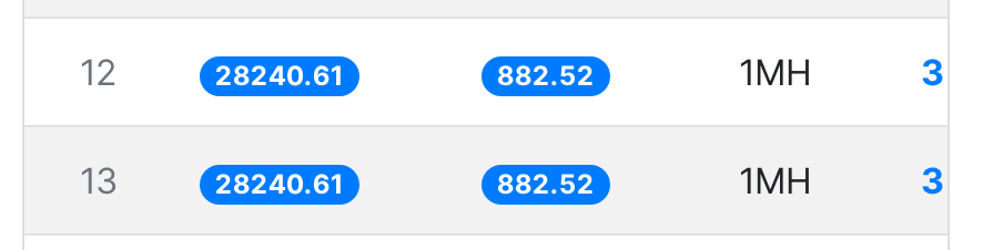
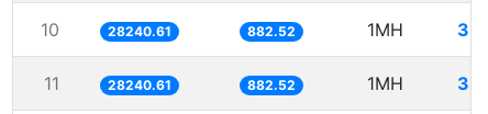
- 12
+ 10

- 13
+ 11
